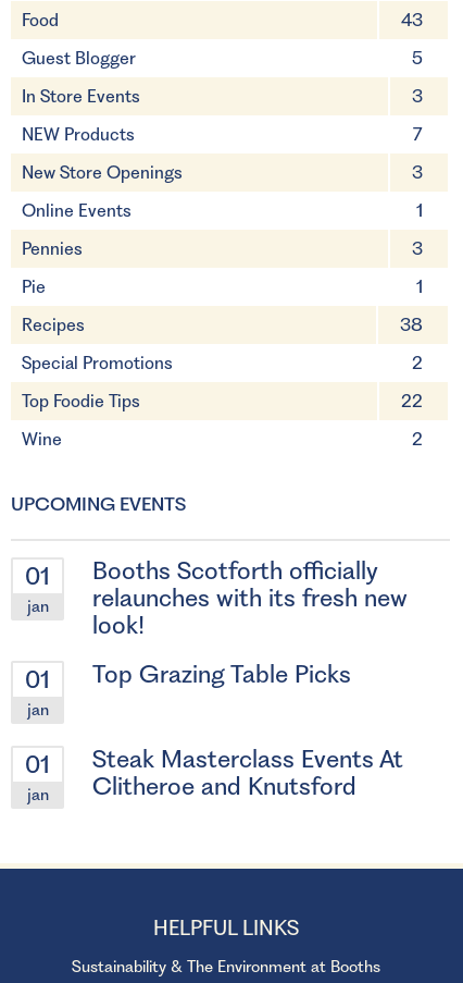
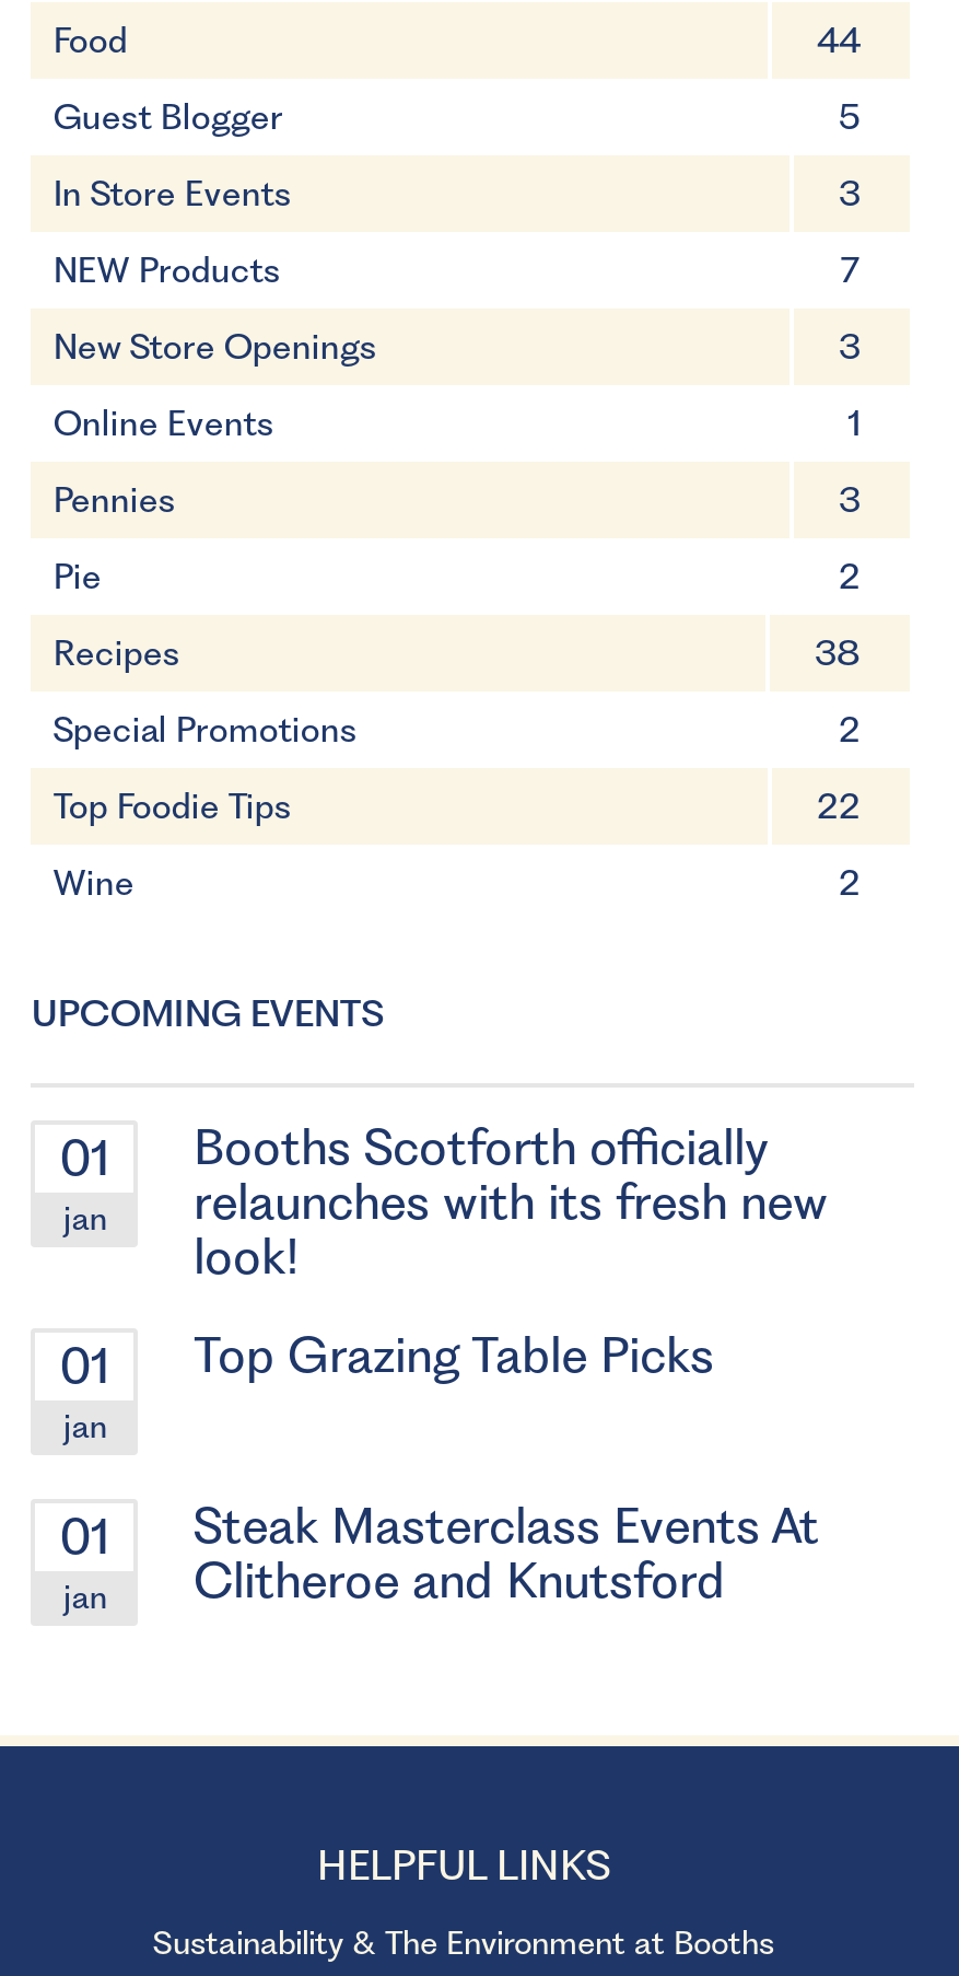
- 43
+ 44

- 1
+ 2
